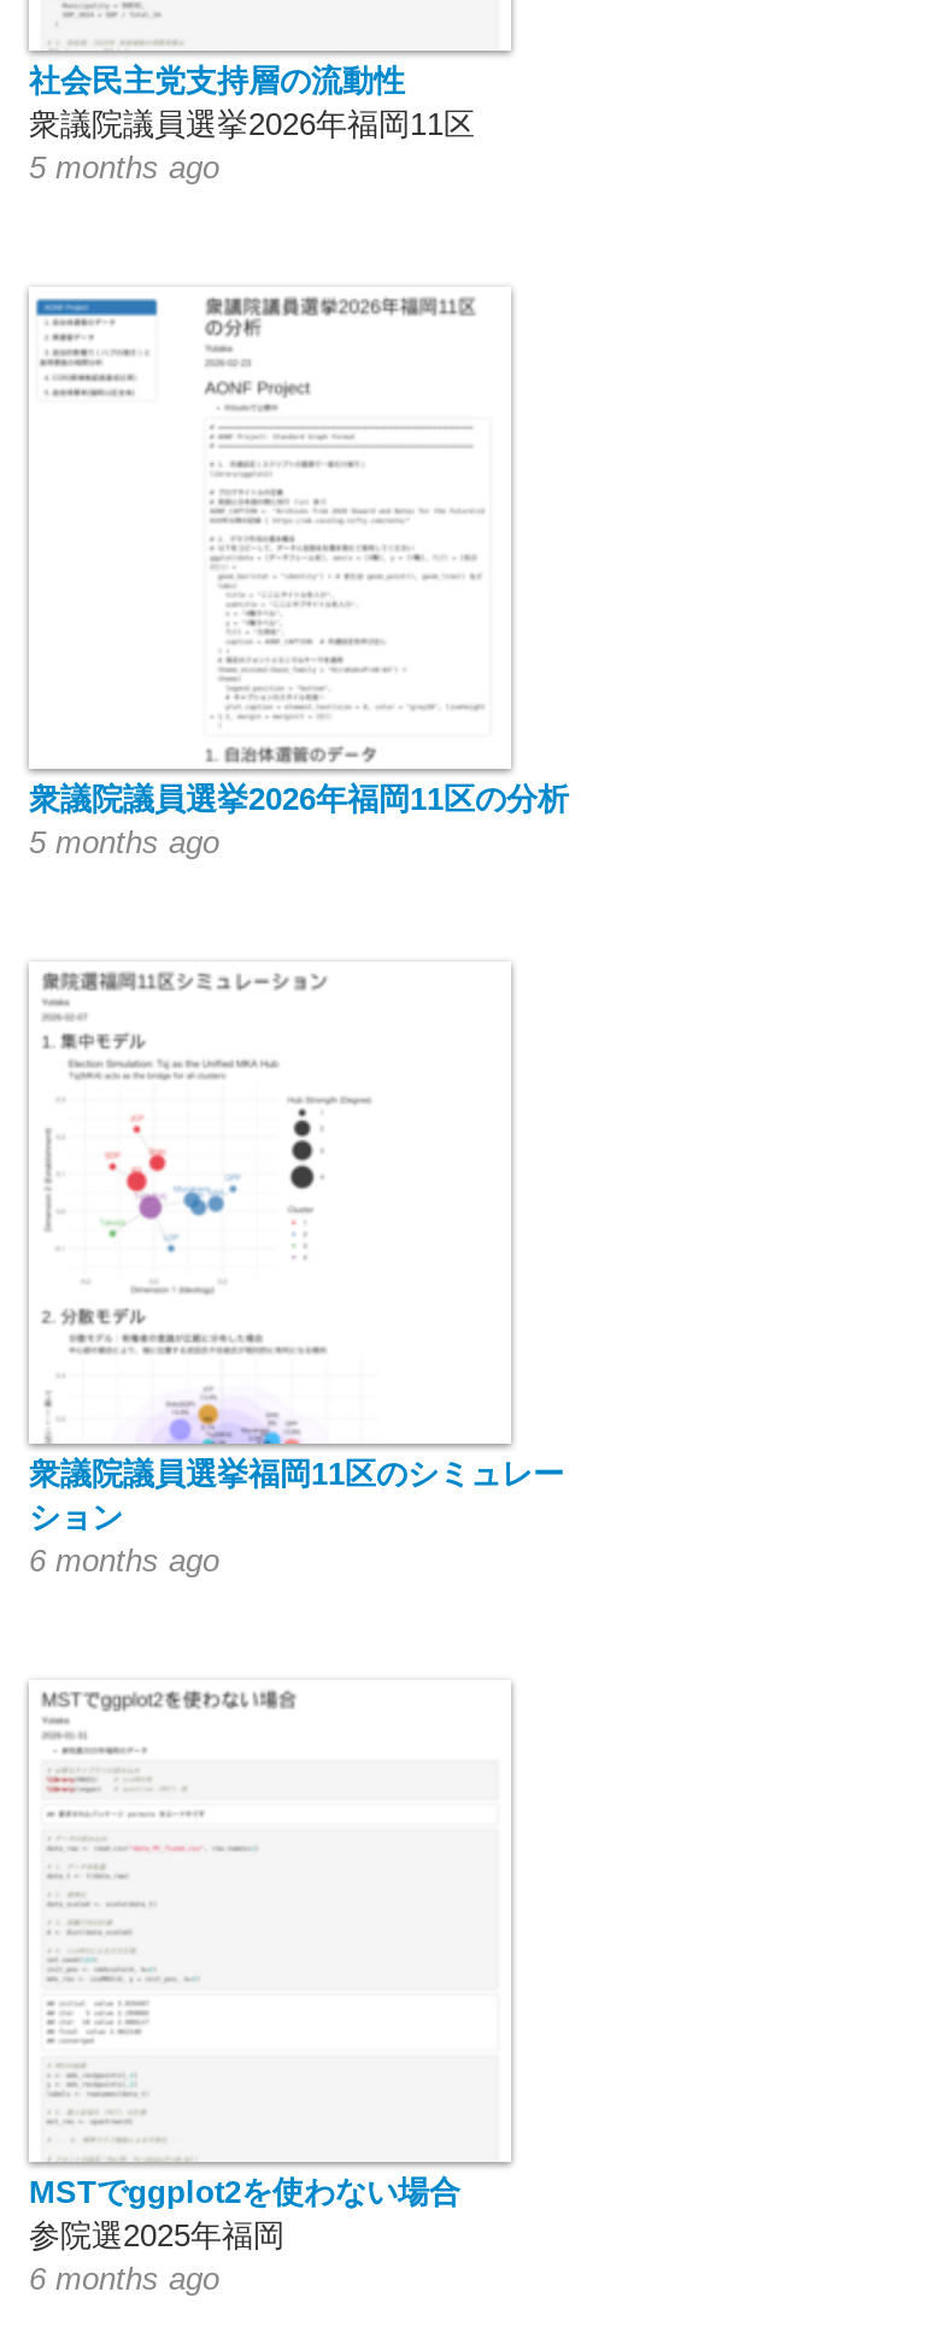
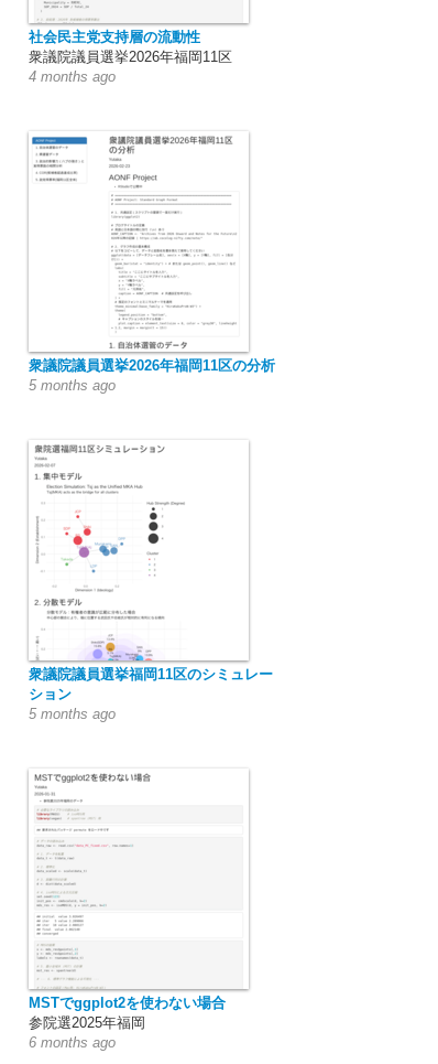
- 5 months ago
+ 4 months ago

- 6 months ago
+ 5 months ago
